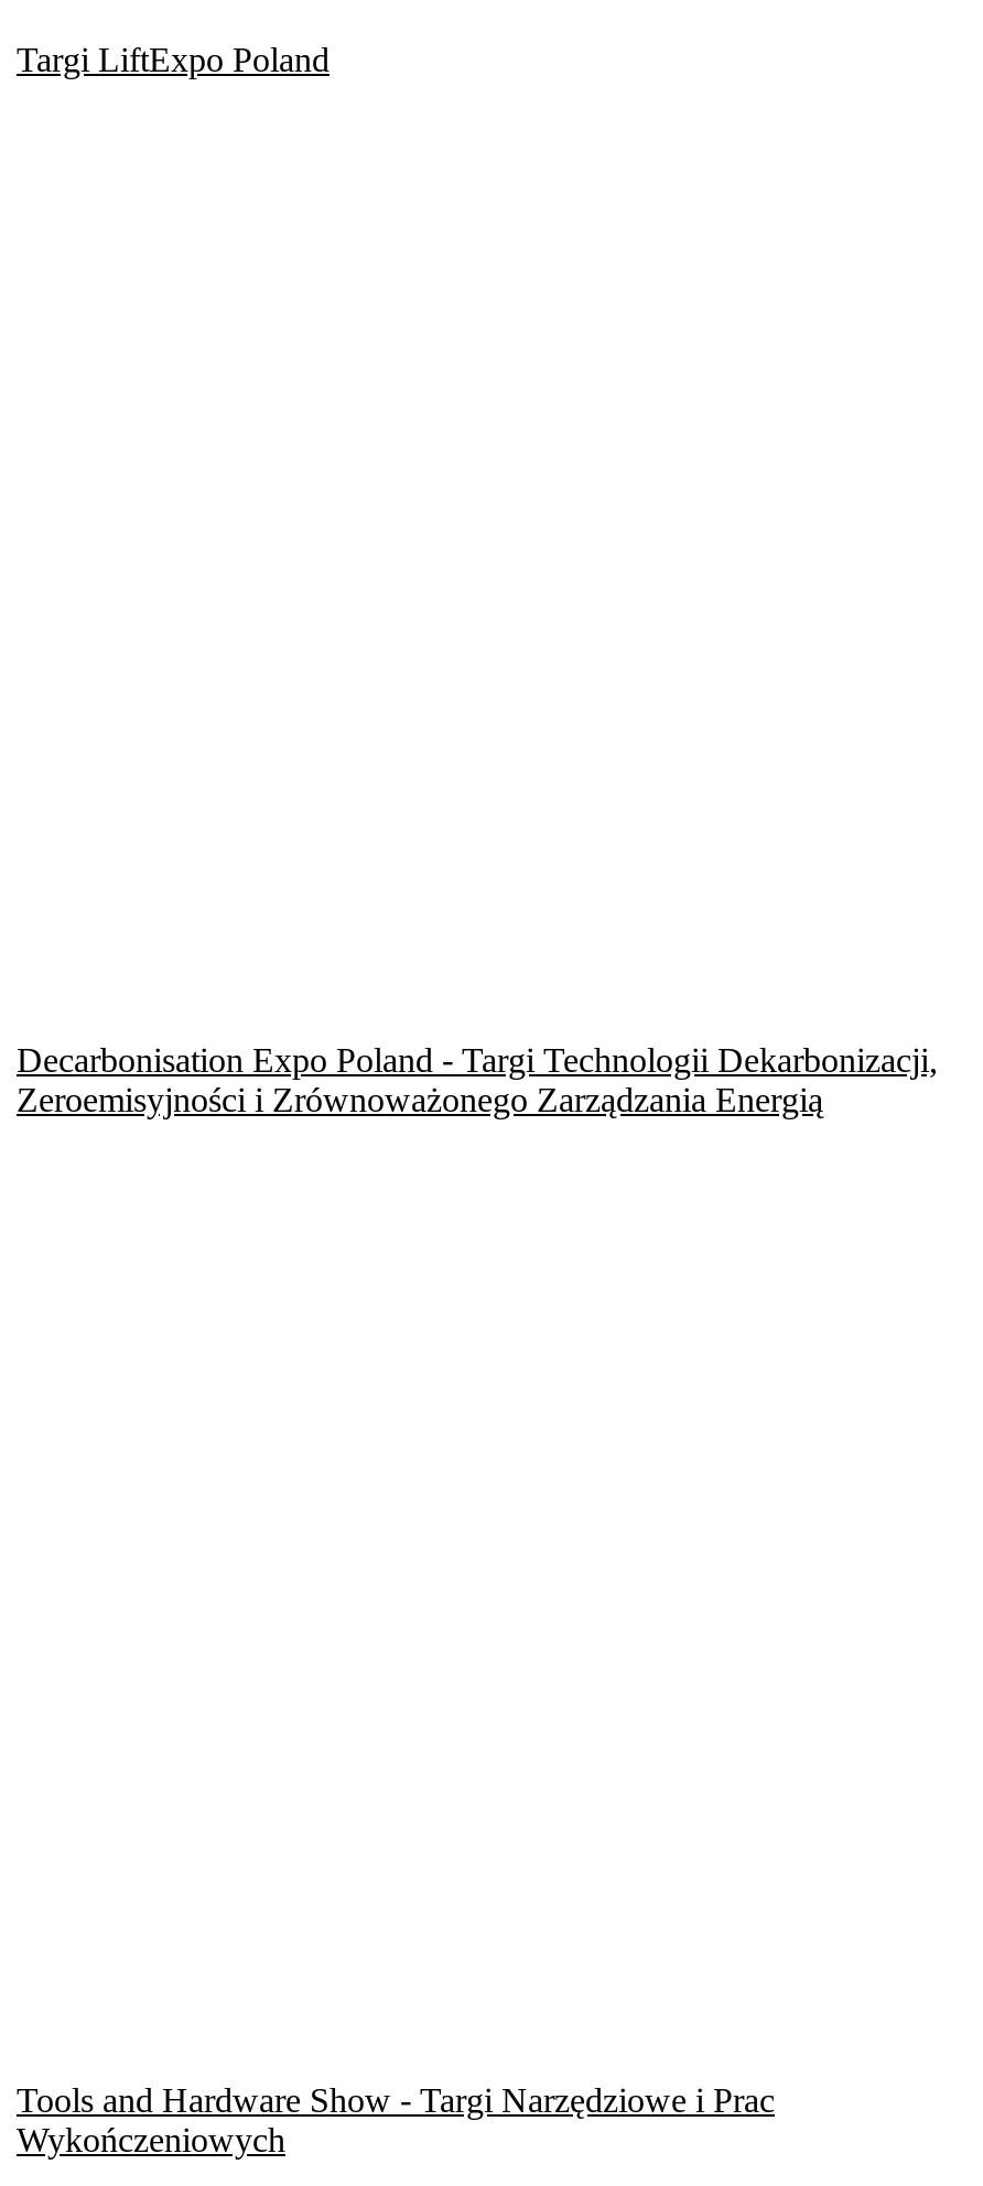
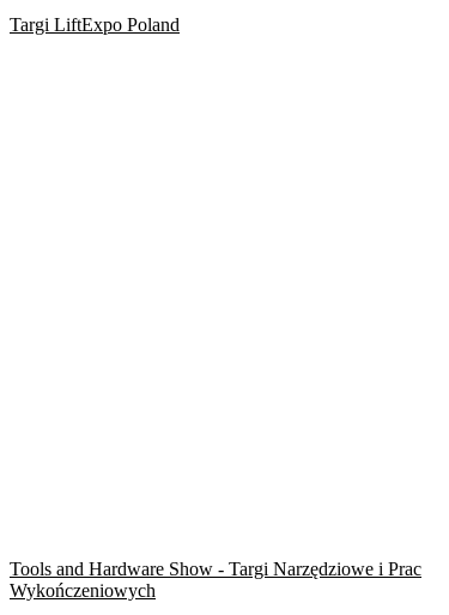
- Decarbonisation Expo Poland - Targi Technologii Dekarbonizacji,
- Zeroemisyjności i Zrównoważonego Zarządzania Energią
